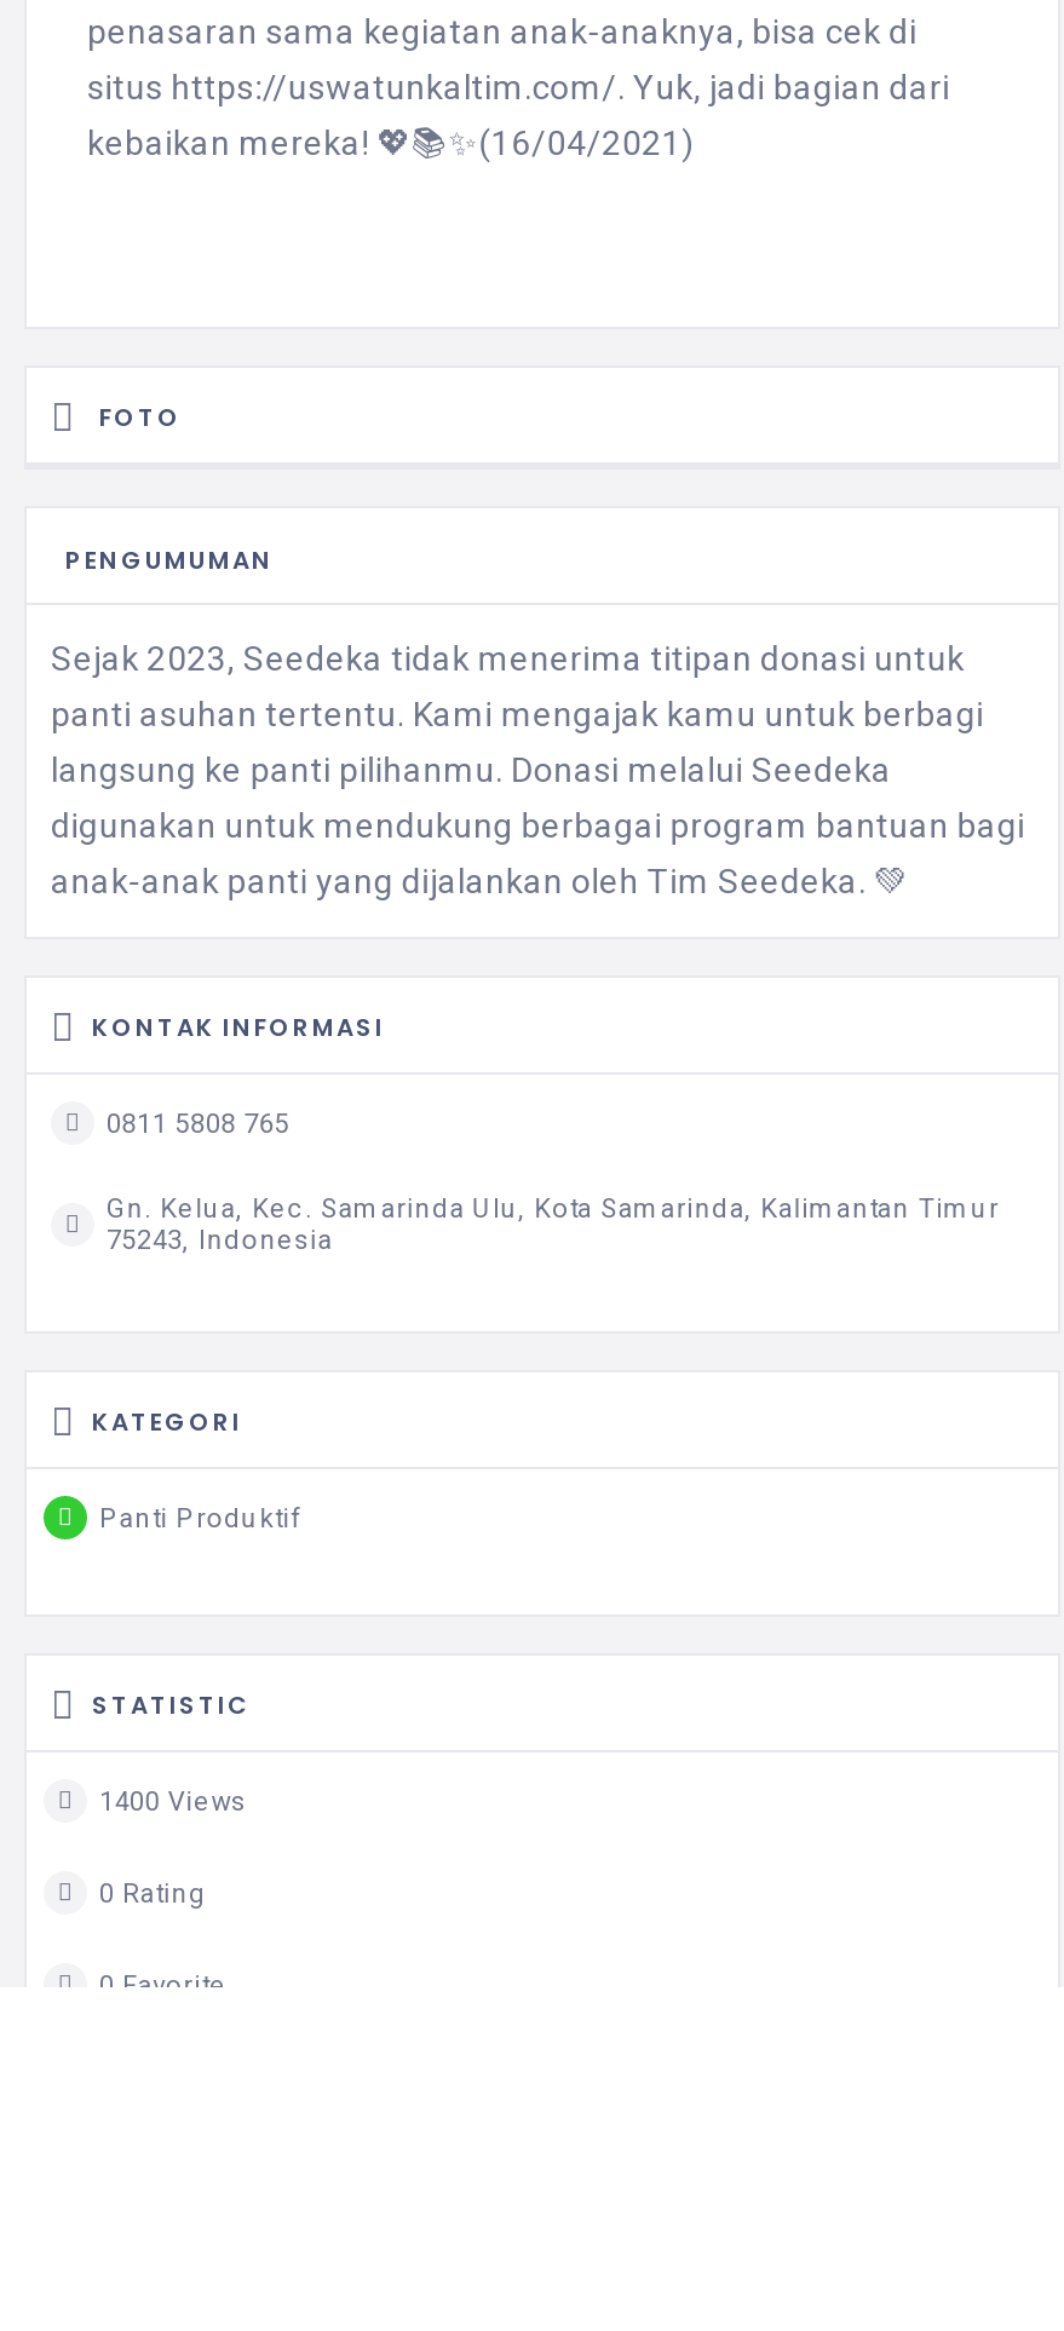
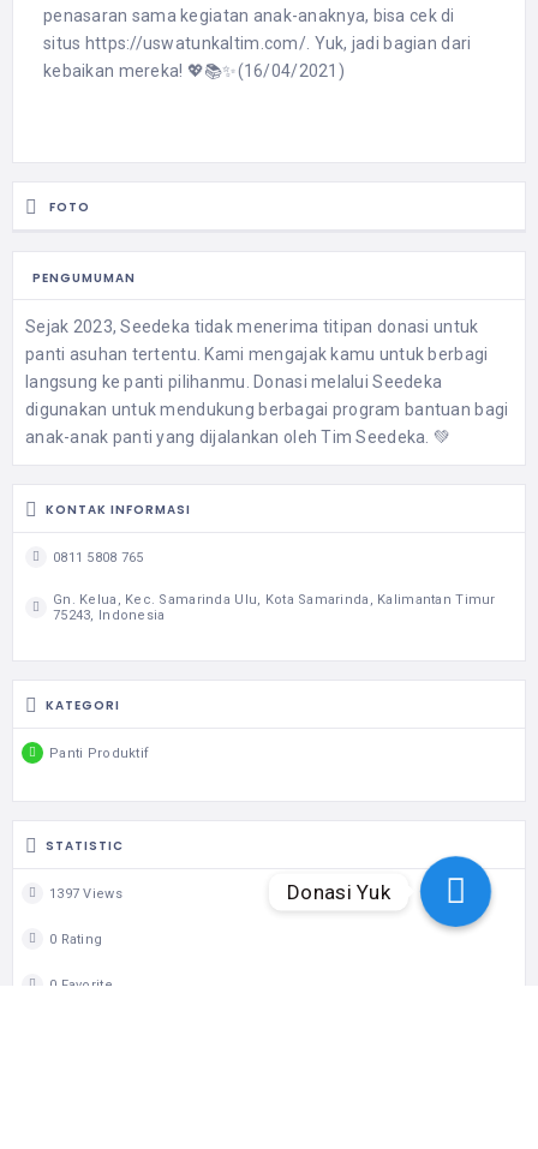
+ [image]
+ Donasi Yuk

- 1400 Views
+ 1397 Views
